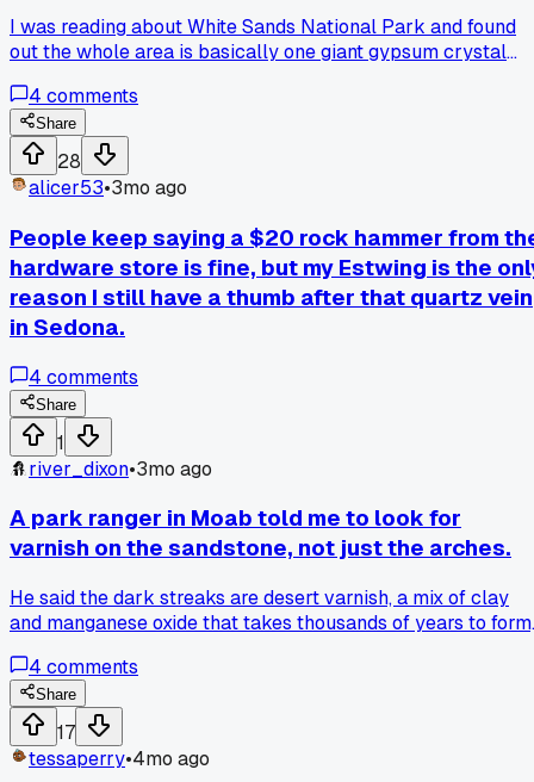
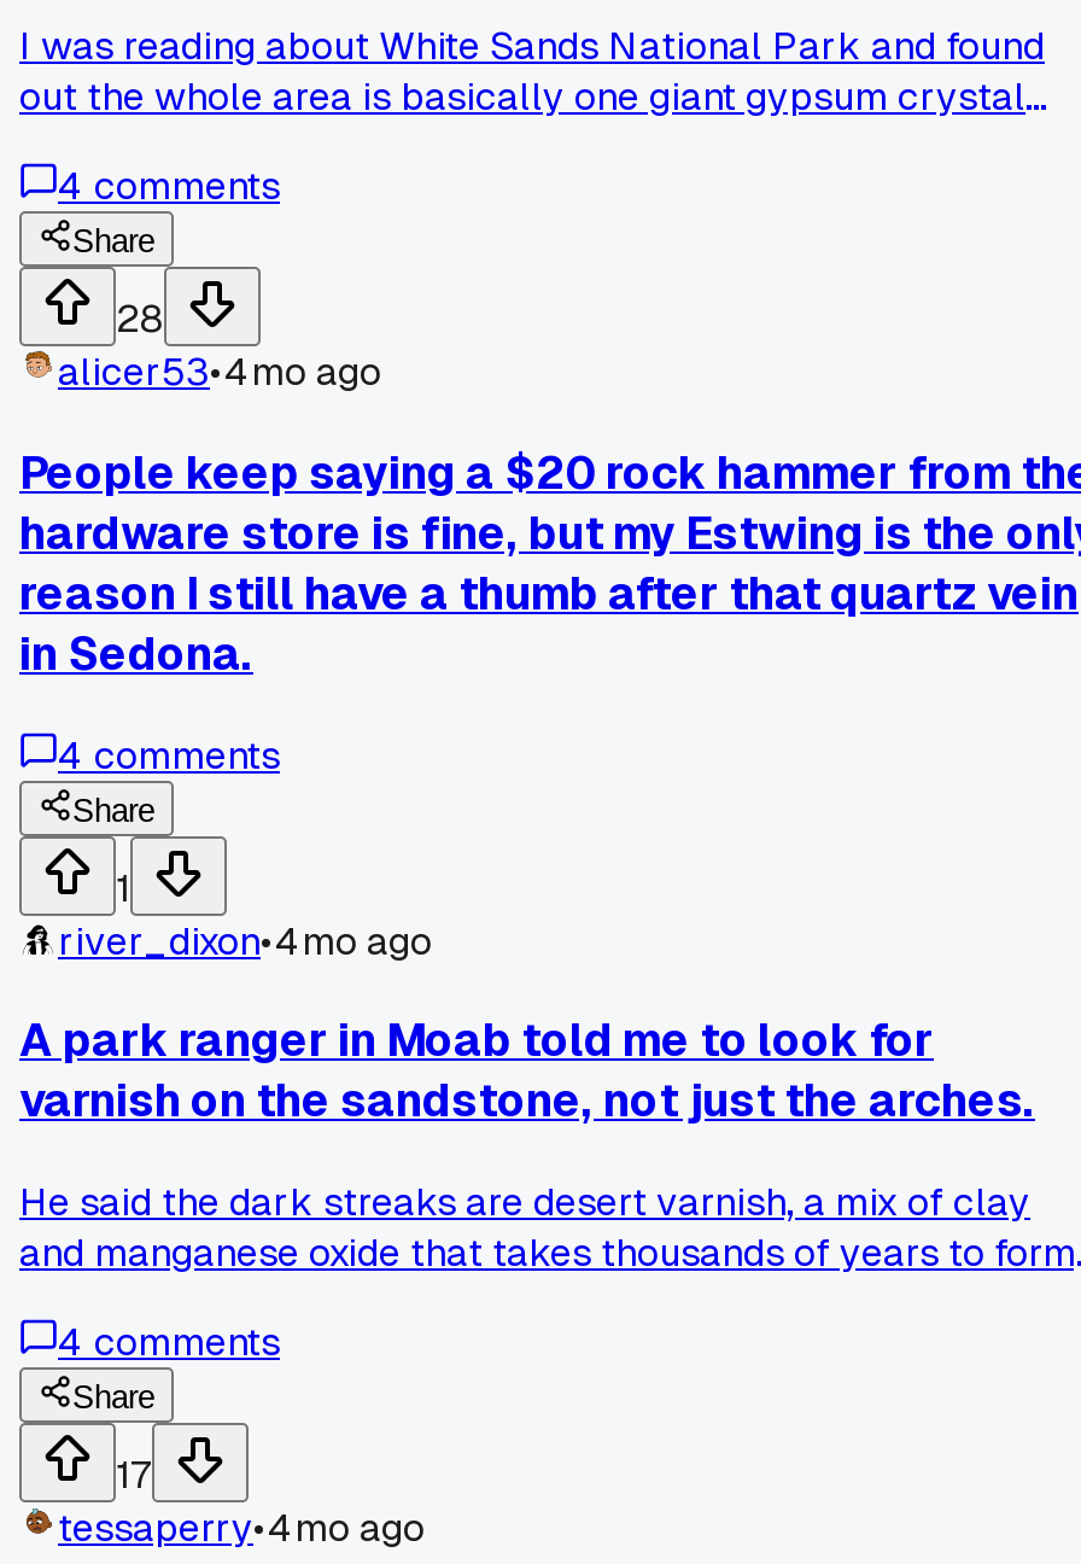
- alicer53•3mo ago
+ alicer53•4mo ago

- river_dixon•3mo ago
+ river_dixon•4mo ago
